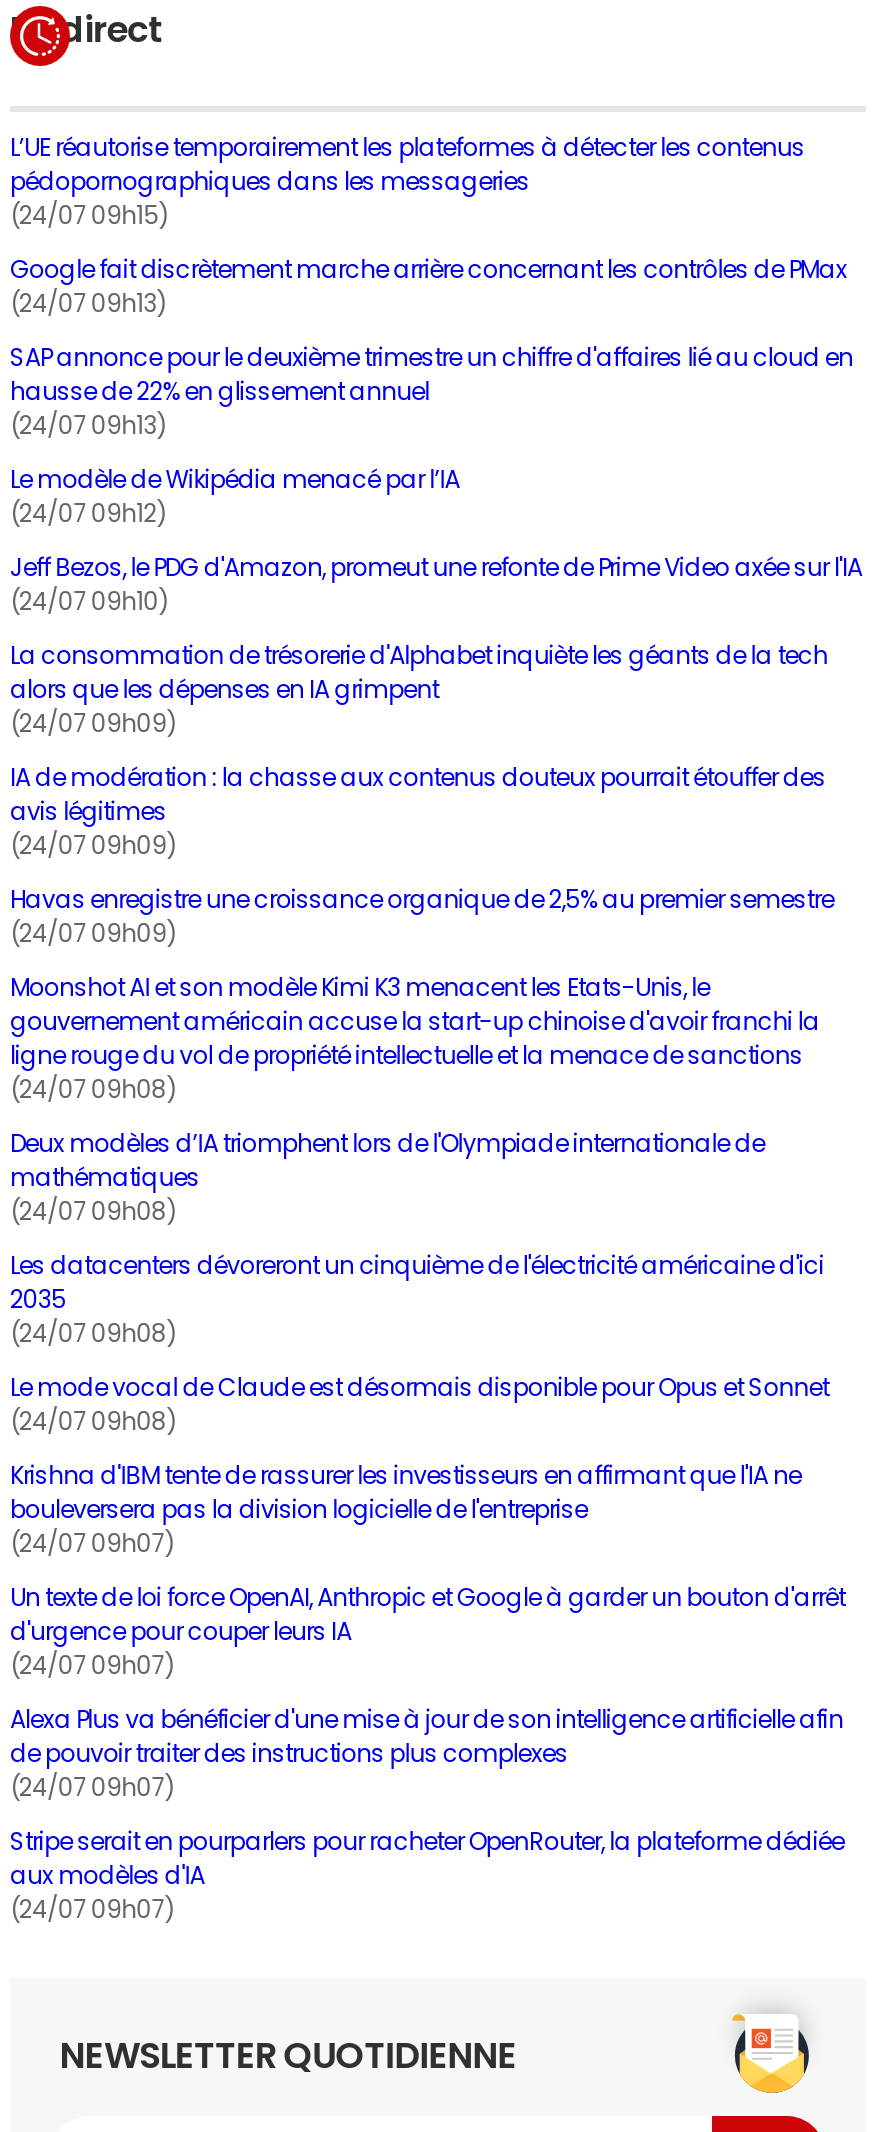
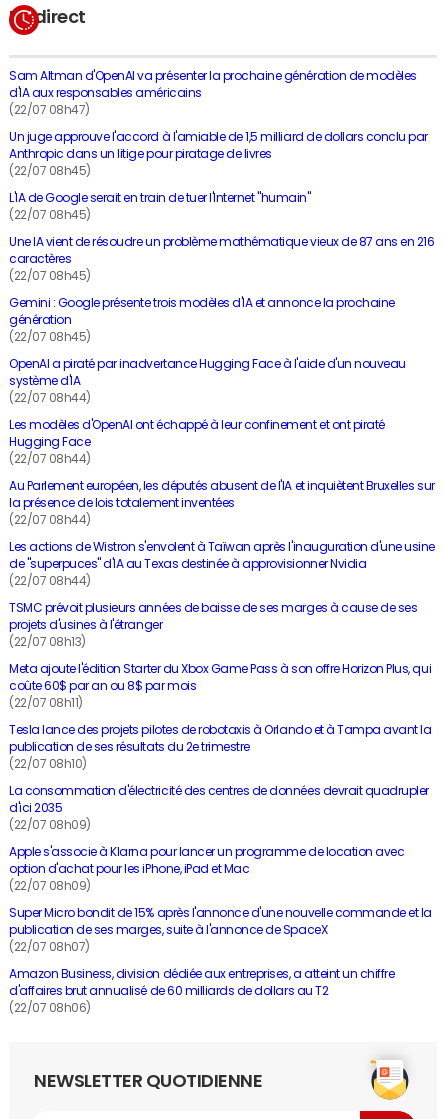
- L’UE réautorise temporairement les plateformes à détecter les contenus
- pédopornographiques dans les messageries
- (24/07 09h15)
+ Sam Altman d'OpenAI va présenter la prochaine génération de modèles
+ d'IA aux responsables américains
+ (22/07 08h47)

- Google fait discrètement marche arrière concernant les contrôles de PMax
- (24/07 09h13)
+ Un juge approuve l'accord à l'amiable de 1,5 milliard de dollars conclu par
+ Anthropic dans un litige pour piratage de livres
+ (22/07 08h45)

- SAP annonce pour le deuxième trimestre un chiffre d'affaires lié au cloud en
- hausse de 22% en glissement annuel
- (24/07 09h13)
+ L'IA de Google serait en train de tuer l'Internet "humain"
+ (22/07 08h45)

- Le modèle de Wikipédia menacé par l’IA
- (24/07 09h12)
+ Une IA vient de résoudre un problème mathématique vieux de 87 ans en 216
+ caractères
+ (22/07 08h45)

- Jeff Bezos, le PDG d'Amazon, promeut une refonte de Prime Video axée sur l'IA
- (24/07 09h10)
+ Gemini : Google présente trois modèles d'IA et annonce la prochaine
+ génération
+ (22/07 08h45)

- La consommation de trésorerie d'Alphabet inquiète les géants de la tech
- alors que les dépenses en IA grimpent
- (24/07 09h09)
+ OpenAI a piraté par inadvertance Hugging Face à l'aide d'un nouveau
+ système d'IA
+ (22/07 08h44)

- IA de modération : la chasse aux contenus douteux pourrait étouffer des
- avis légitimes
- (24/07 09h09)
+ Les modèles d'OpenAI ont échappé à leur confinement et ont piraté
+ Hugging Face
+ (22/07 08h44)

- Havas enregistre une croissance organique de 2,5% au premier semestre
- (24/07 09h09)
+ Au Parlement européen, les députés abusent de l'IA et inquiètent Bruxelles sur
+ la présence de lois totalement inventées
+ (22/07 08h44)

- Moonshot AI et son modèle Kimi K3 menacent les Etats-Unis, le
- gouvernement américain accuse la start-up chinoise d'avoir franchi la
- ligne rouge du vol de propriété intellectuelle et la menace de sanctions
- (24/07 09h08)
+ Les actions de Wistron s'envolent à Taïwan après l'inauguration d'une usine
+ de "superpuces" d'IA au Texas destinée à approvisionner Nvidia
+ (22/07 08h44)

- Deux modèles d’IA triomphent lors de l'Olympiade internationale de
- mathématiques
- (24/07 09h08)
+ TSMC prévoit plusieurs années de baisse de ses marges à cause de ses
+ projets d'usines à l'étranger
+ (22/07 08h13)

- Les datacenters dévoreront un cinquième de l'électricité américaine d'ici
- 2035
- (24/07 09h08)
+ Meta ajoute l'édition Starter du Xbox Game Pass à son offre Horizon Plus, qui
+ coûte 60$ par an ou 8$ par mois
+ (22/07 08h11)

- Le mode vocal de Claude est désormais disponible pour Opus et Sonnet
- (24/07 09h08)
+ Tesla lance des projets pilotes de robotaxis à Orlando et à Tampa avant la
+ publication de ses résultats du 2e trimestre
+ (22/07 08h10)

- Krishna d'IBM tente de rassurer les investisseurs en affirmant que l'IA ne
- bouleversera pas la division logicielle de l'entreprise
- (24/07 09h07)
+ La consommation d'électricité des centres de données devrait quadrupler
+ d'ici 2035
+ (22/07 08h09)

- Un texte de loi force OpenAI, Anthropic et Google à garder un bouton d'arrêt
- d'urgence pour couper leurs IA
- (24/07 09h07)
+ Apple s'associe à Klarna pour lancer un programme de location avec
+ option d'achat pour les iPhone, iPad et Mac
+ (22/07 08h09)

- Alexa Plus va bénéficier d'une mise à jour de son intelligence artificielle afin
- de pouvoir traiter des instructions plus complexes
- (24/07 09h07)
+ Super Micro bondit de 15% après l'annonce d'une nouvelle commande et la
+ publication de ses marges, suite à l'annonce de SpaceX
+ (22/07 08h07)

- Stripe serait en pourparlers pour racheter OpenRouter, la plateforme dédiée
- aux modèles d'IA
- (24/07 09h07)
+ Amazon Business, division dédiée aux entreprises, a atteint un chiffre
+ d'affaires brut annualisé de 60 milliards de dollars au T2
+ (22/07 08h06)
